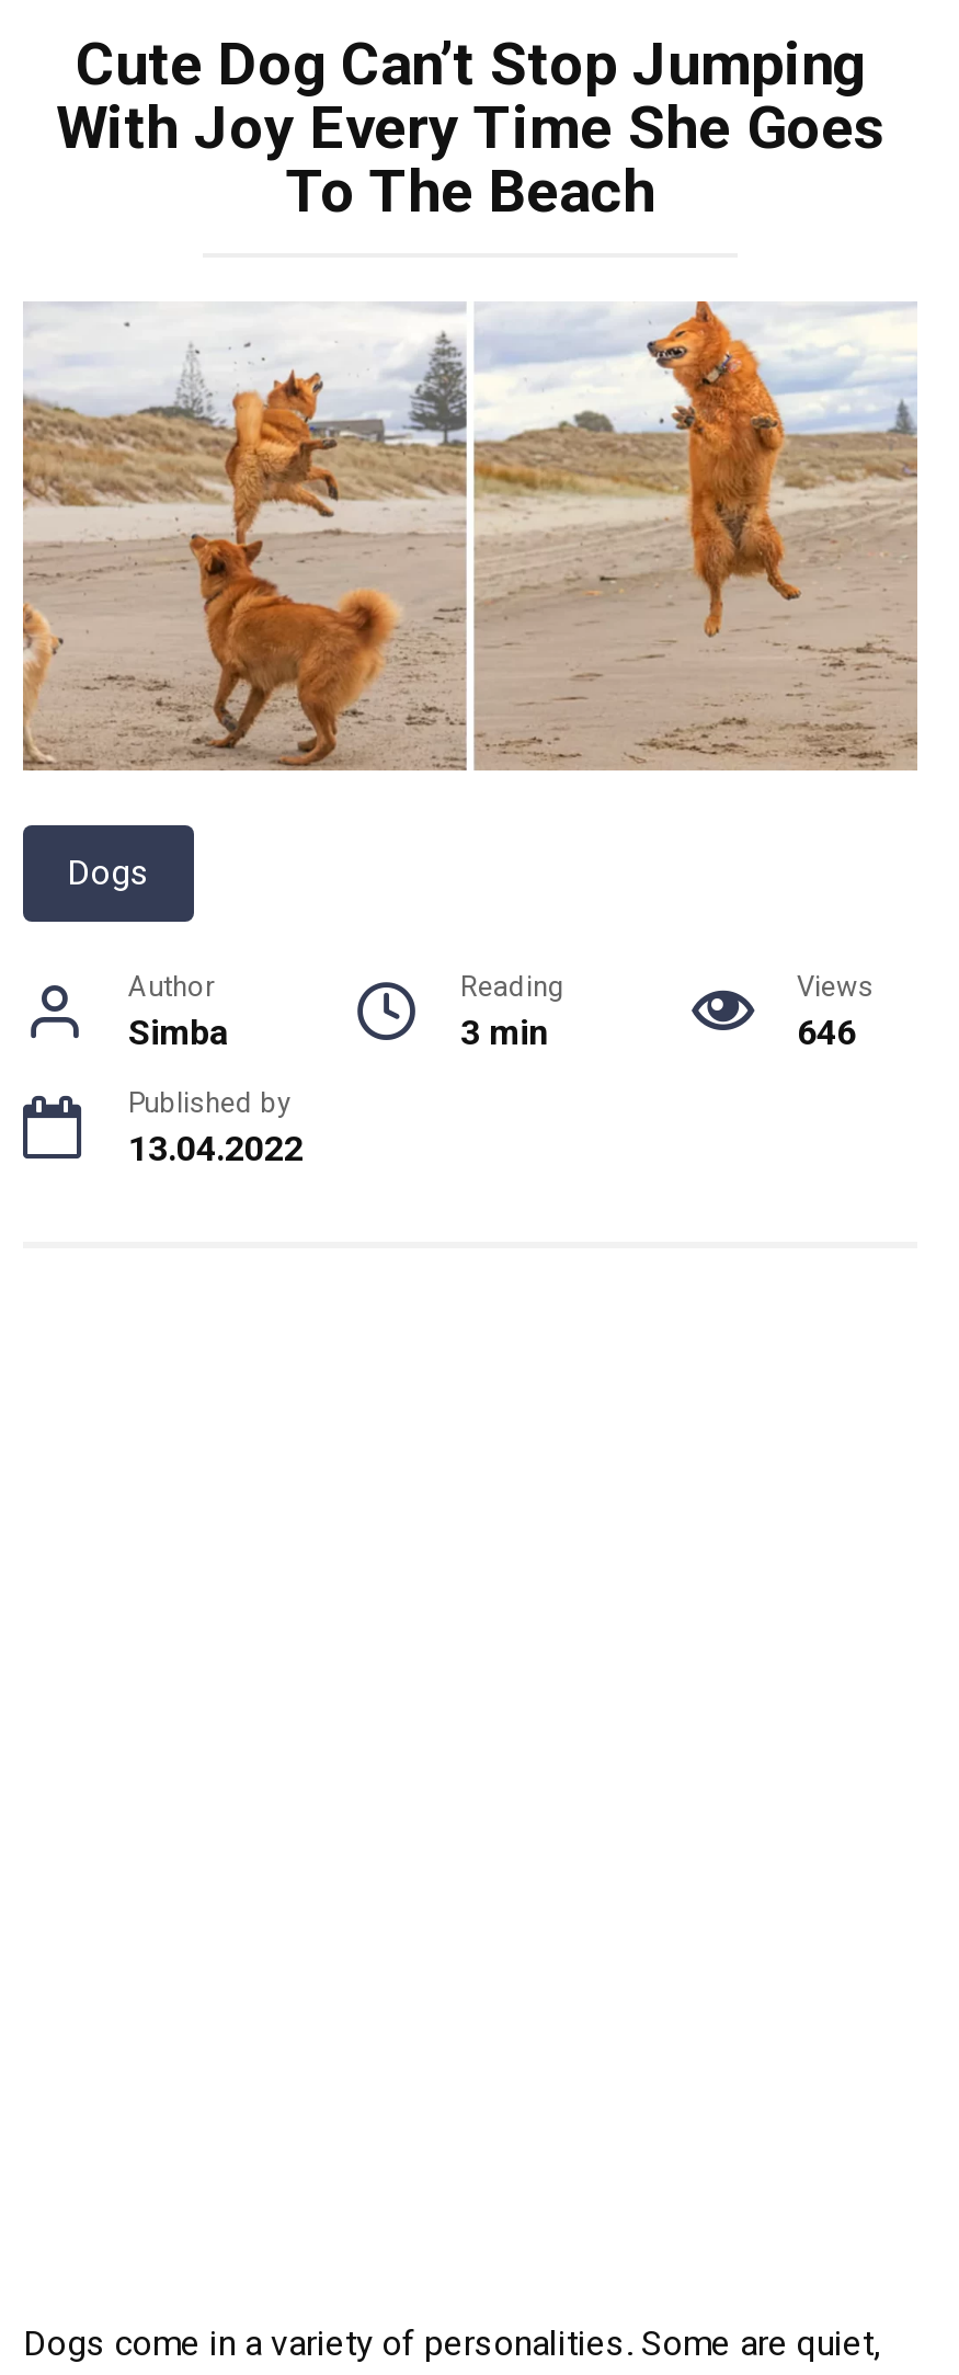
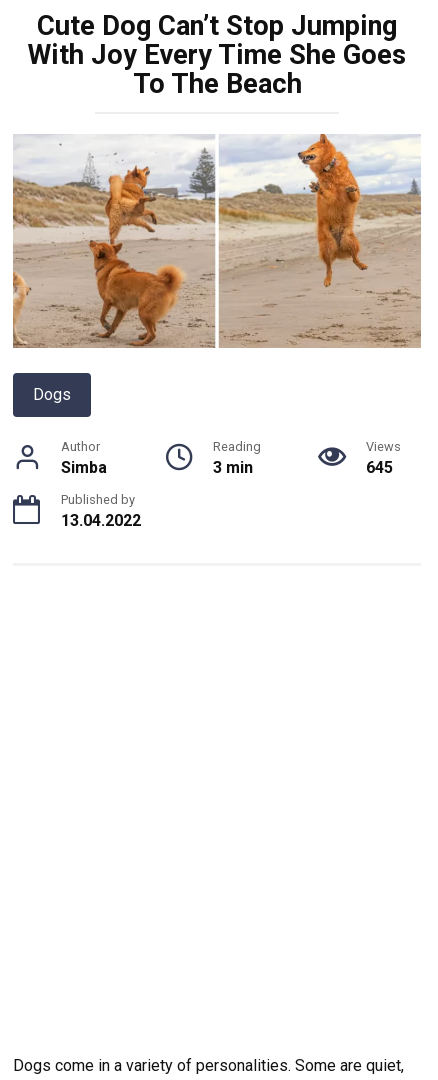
- 646
+ 645
